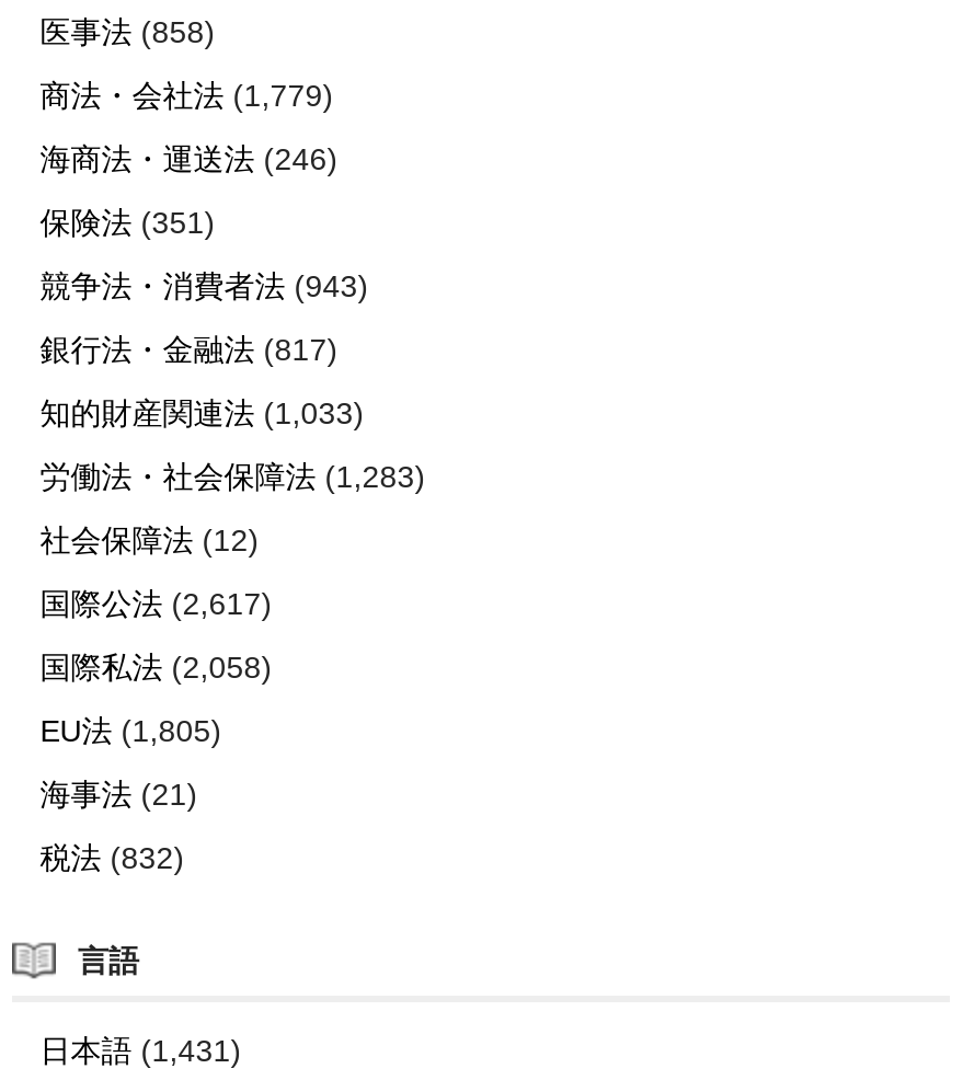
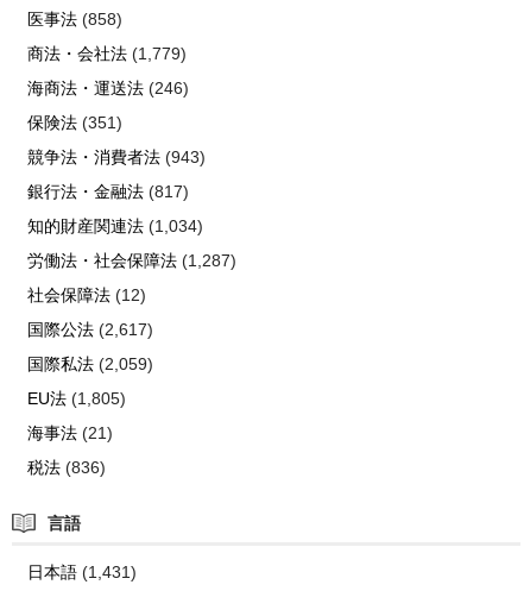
- 知的財産関連法(1,033)
+ 知的財産関連法(1,034)

- 労働法・社会保障法(1,283)
+ 労働法・社会保障法(1,287)

- 国際私法(2,058)
+ 国際私法(2,059)

- 税法(832)
+ 税法(836)
